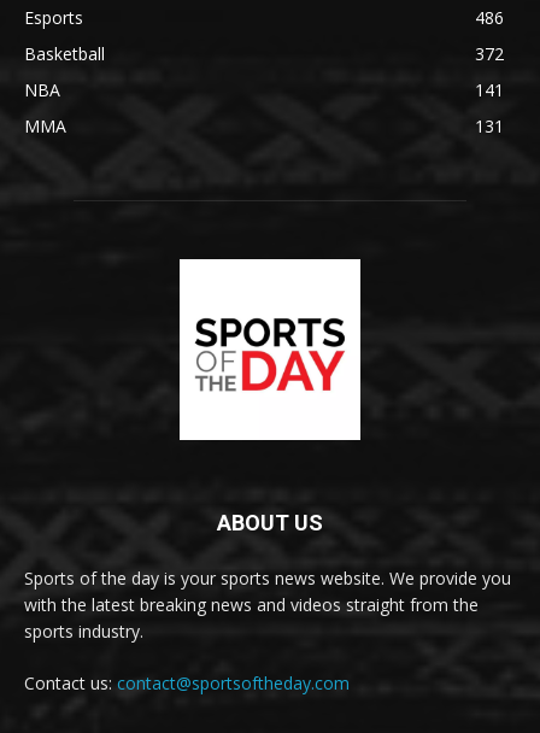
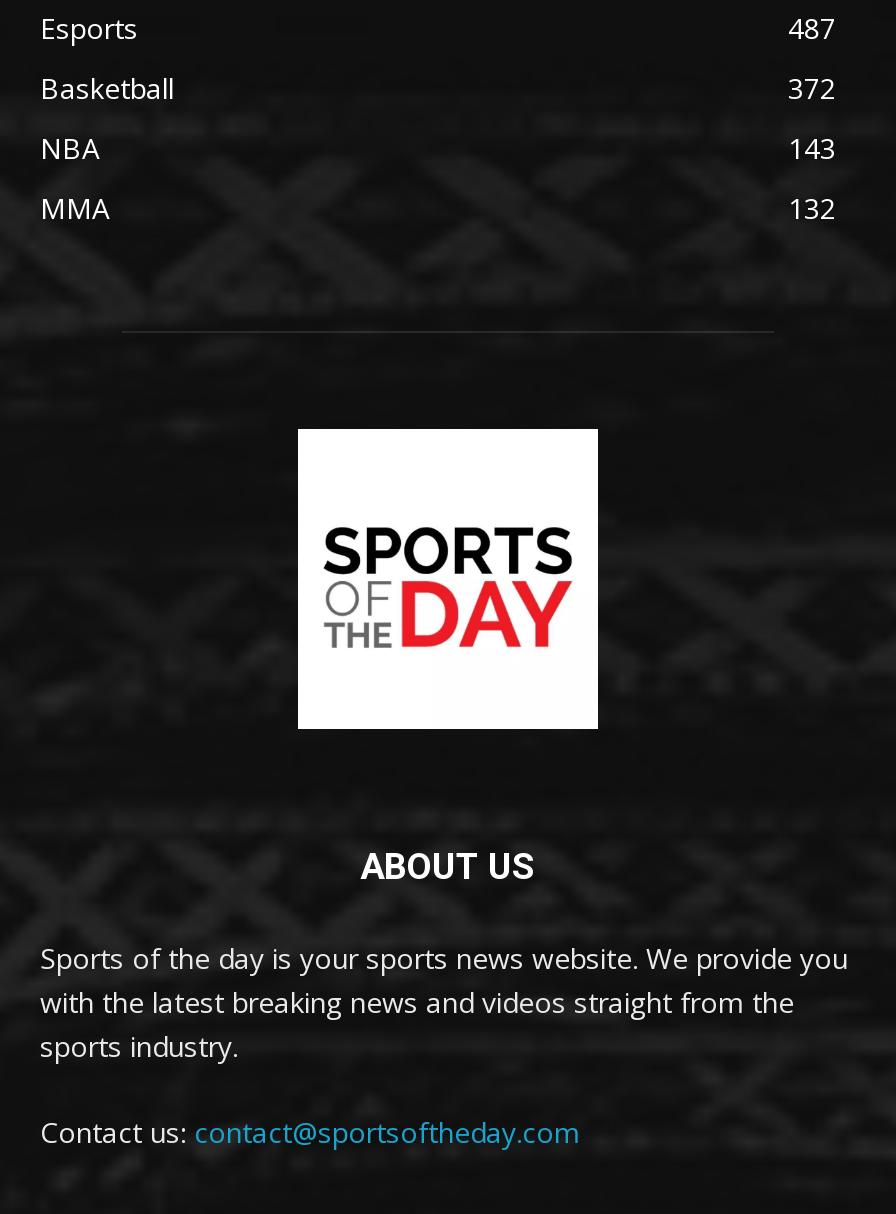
- 486
+ 487

- 141
+ 143

- 131
+ 132
